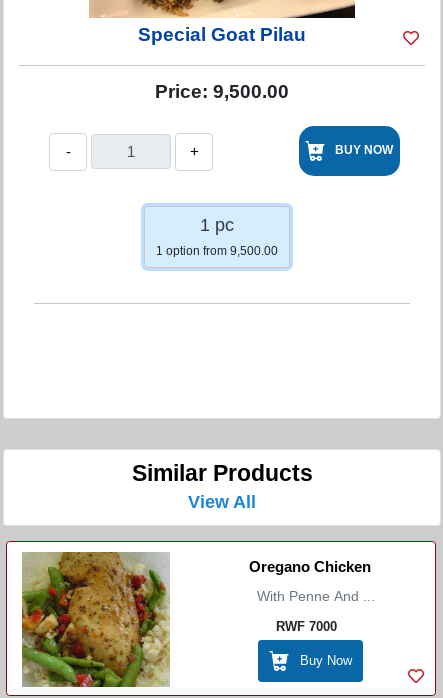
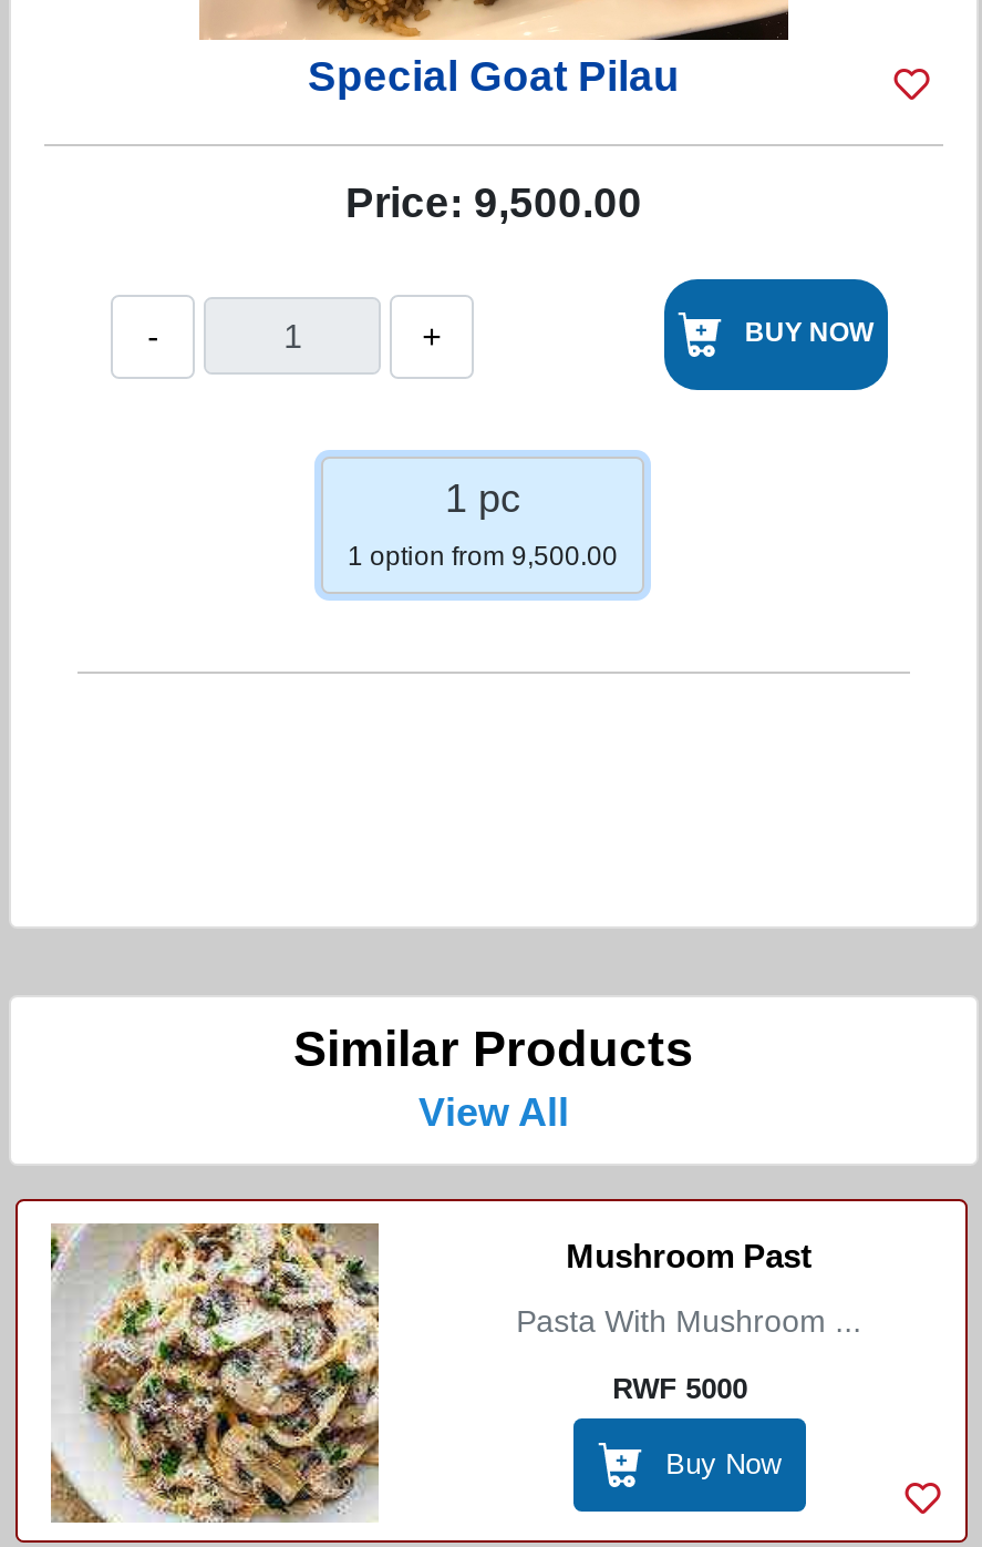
- [image]
+ [image]

- Oregano Chicken
+ Mushroom Past

- With Penne And ...
+ Pasta With Mushroom ...

- RWF 7000
+ RWF 5000
